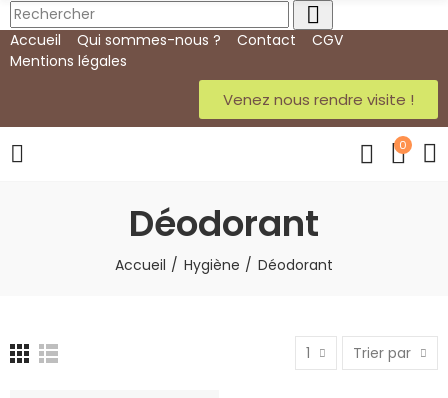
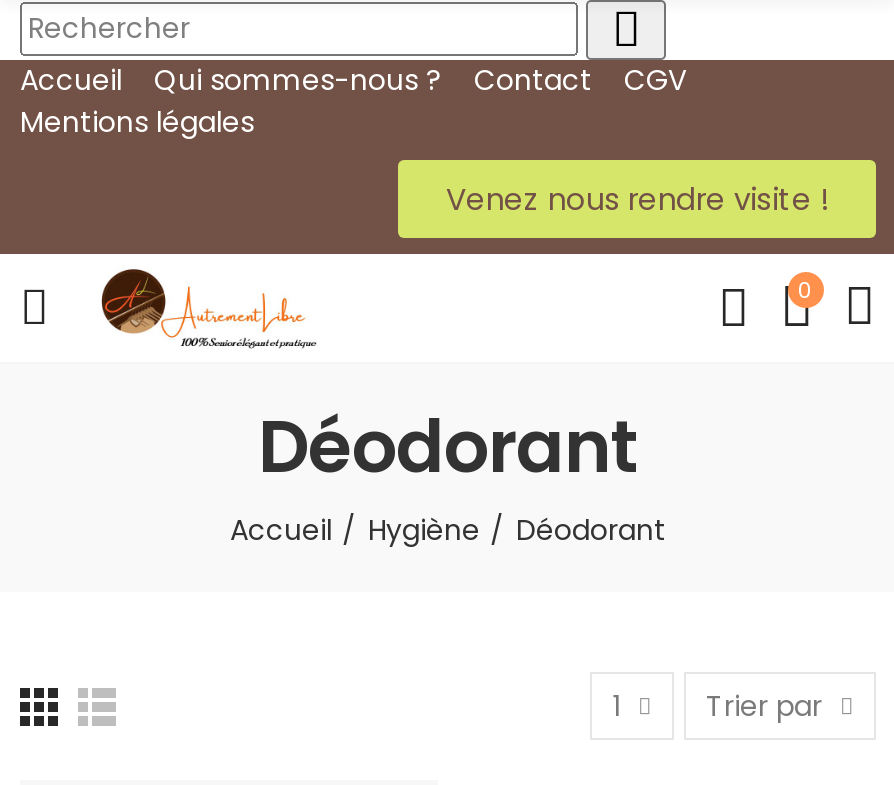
+ [image]
